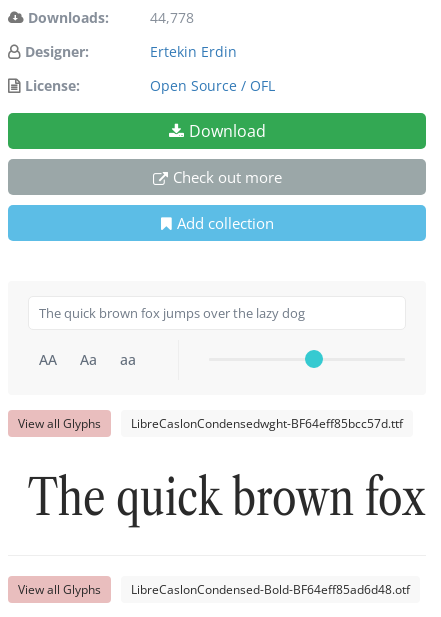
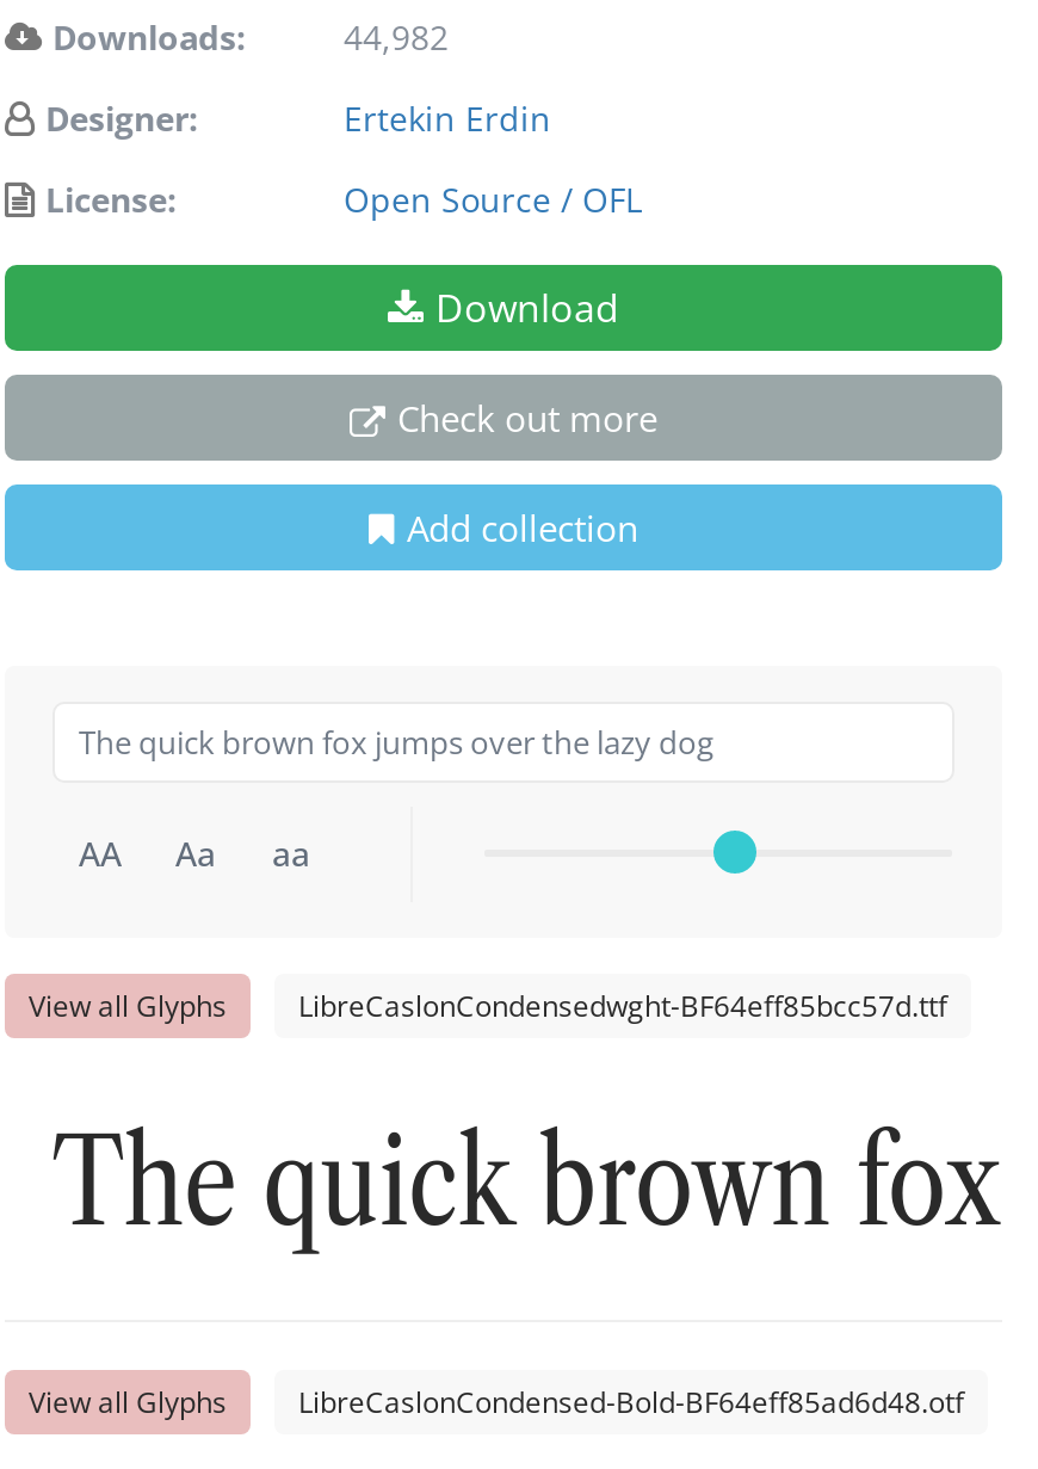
- 44,778
+ 44,982
